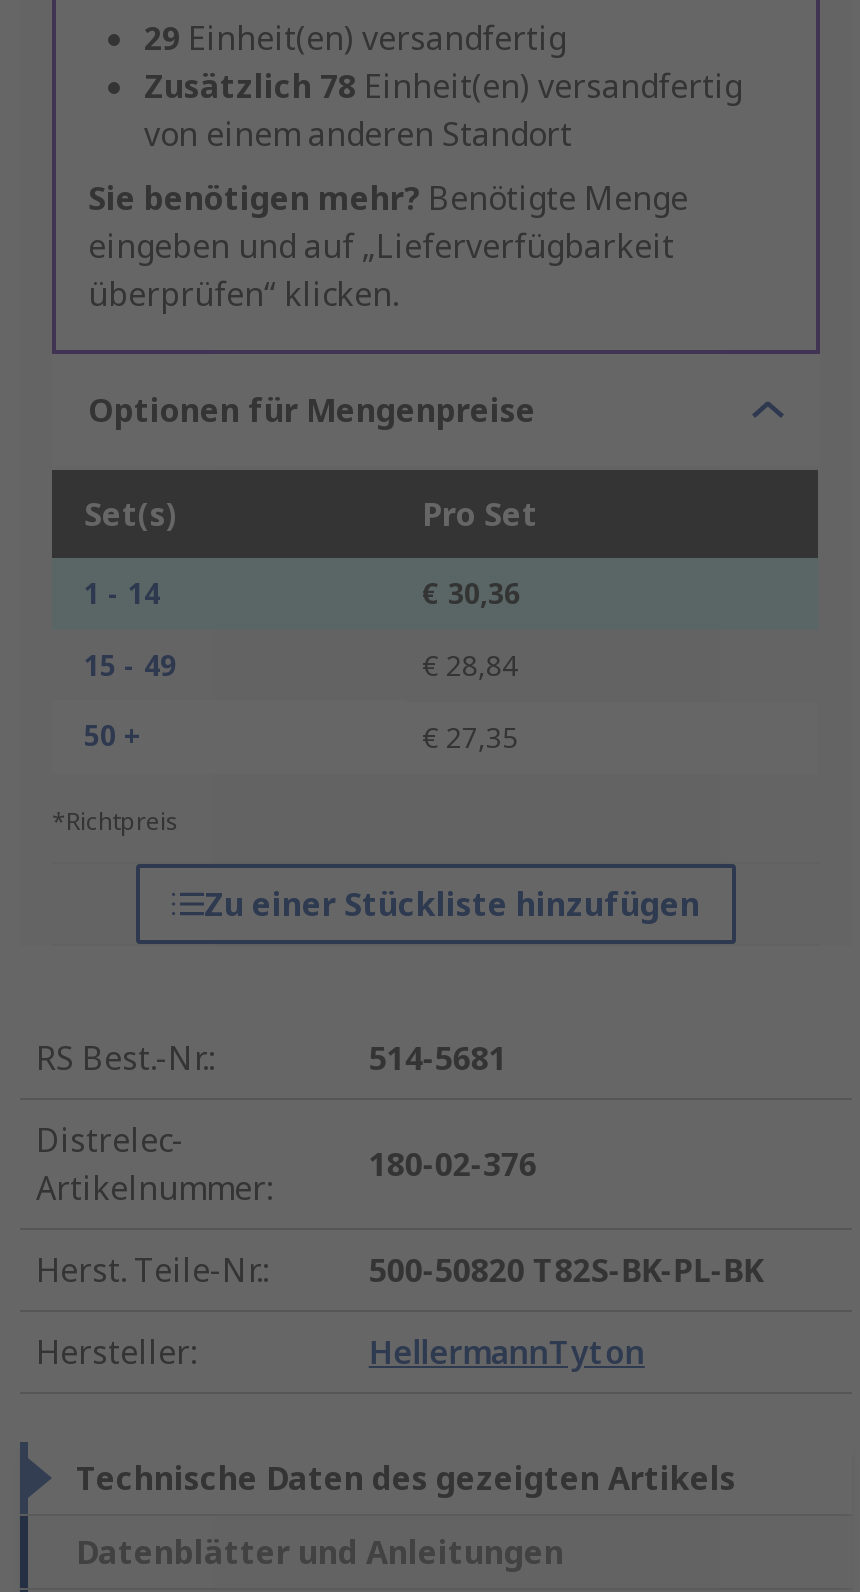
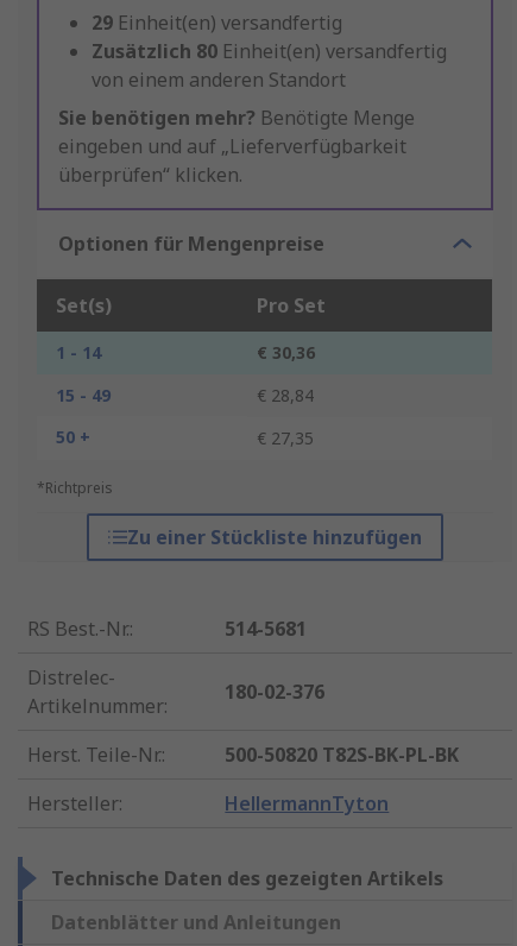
- Zusätzlich 78 Einheit(en) versandfertig
+ Zusätzlich 80 Einheit(en) versandfertig
